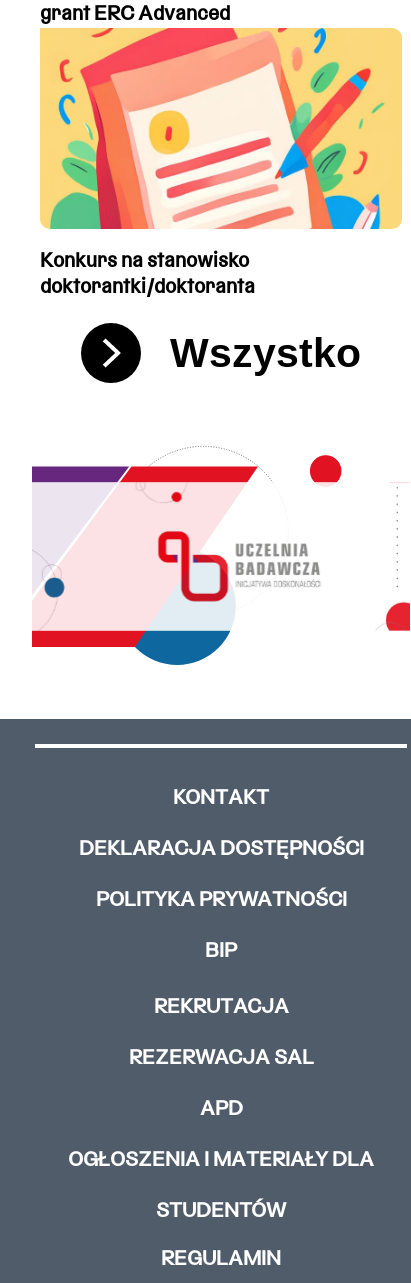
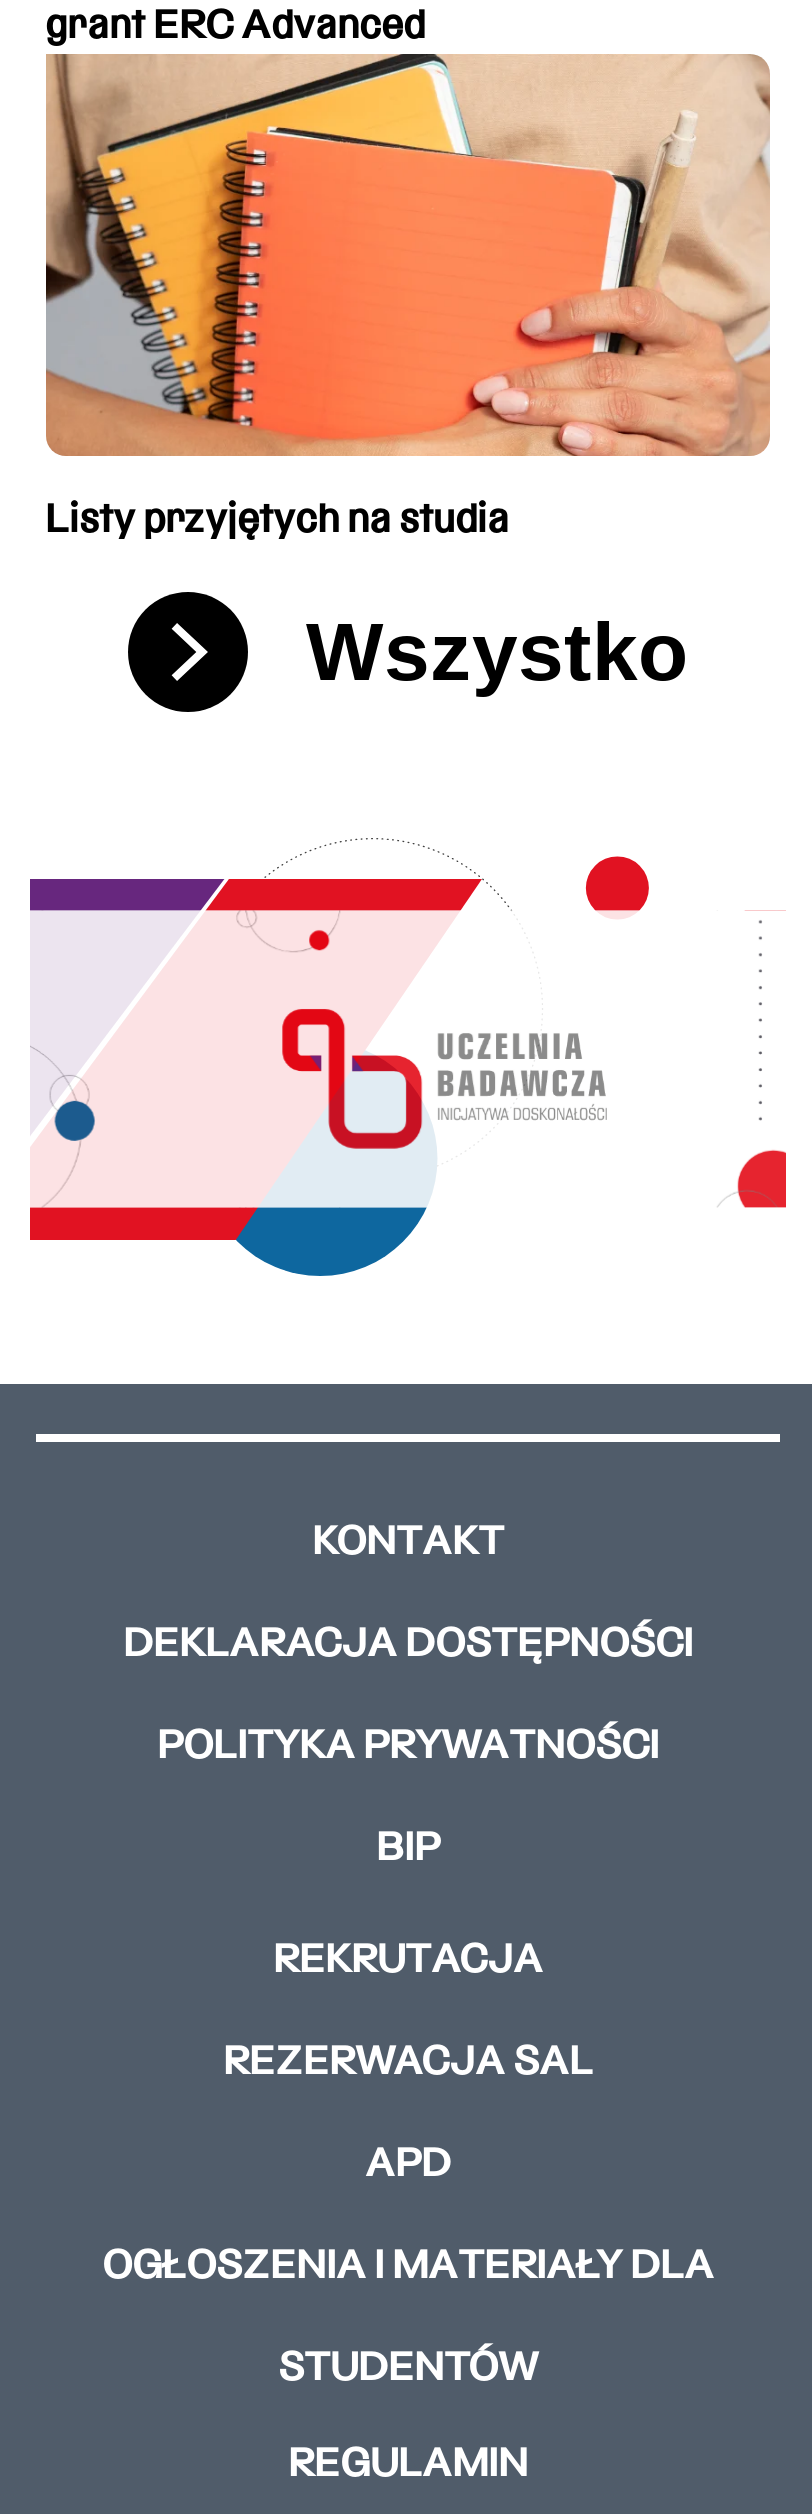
- [image]
- Konkurs na stanowisko
- doktorantki/doktoranta
+ [image]
+ Listy przyjętych na studia
